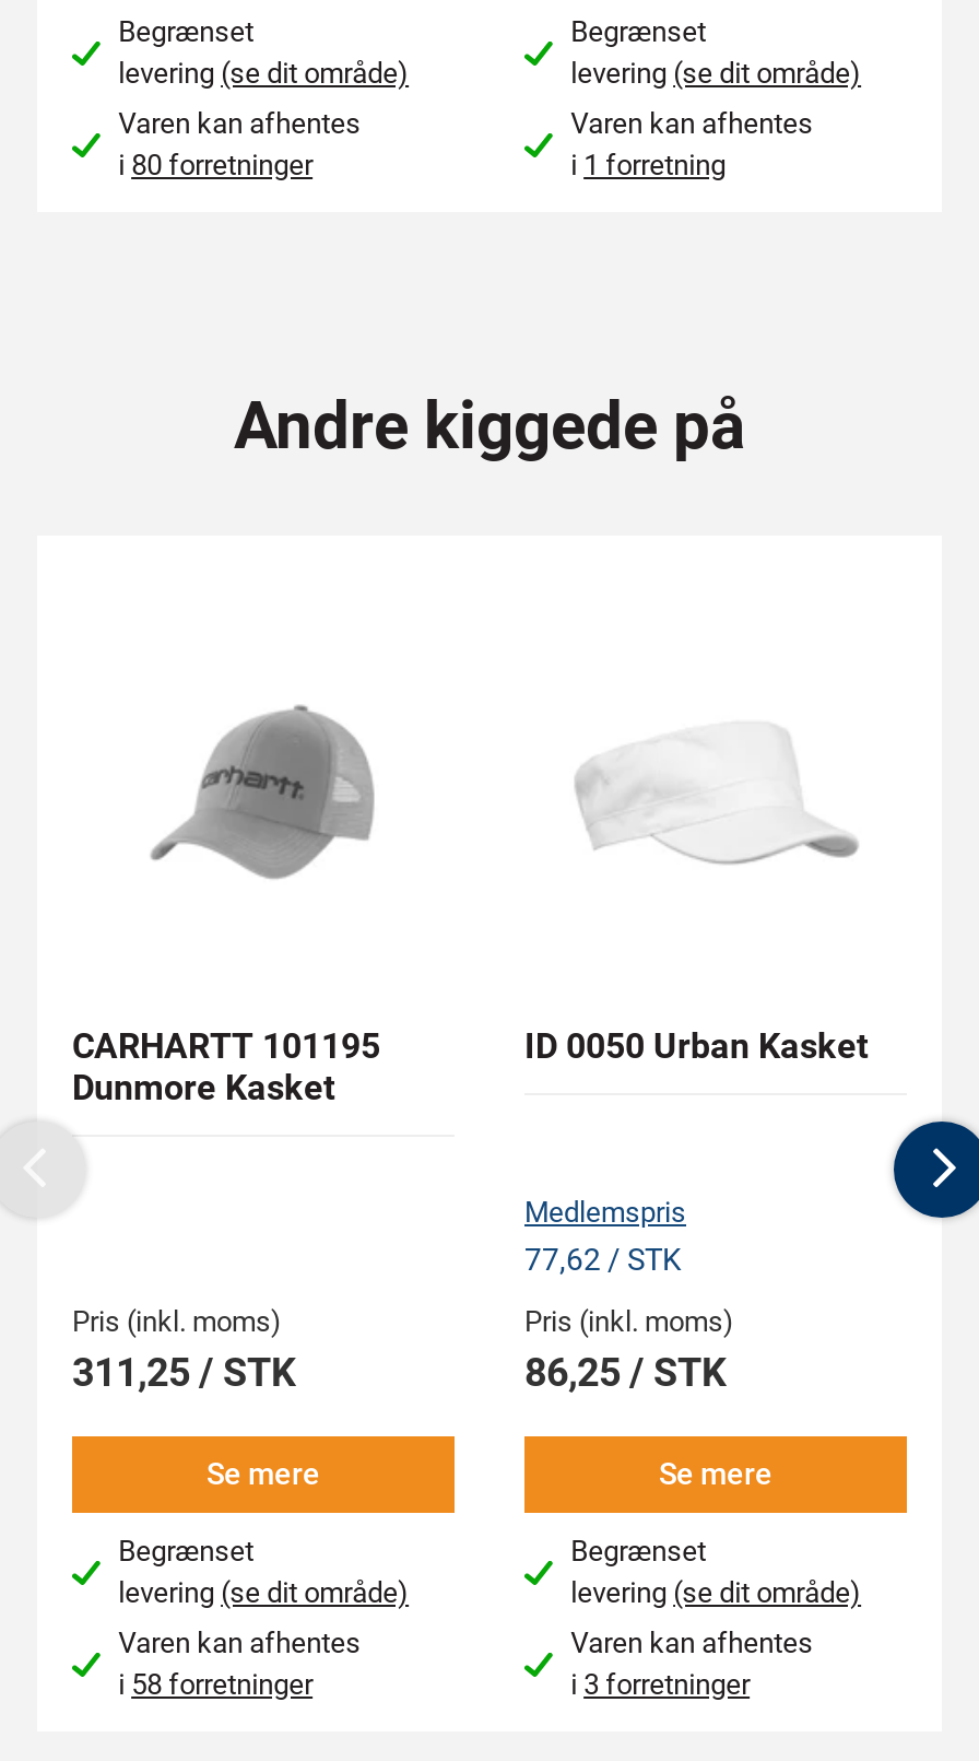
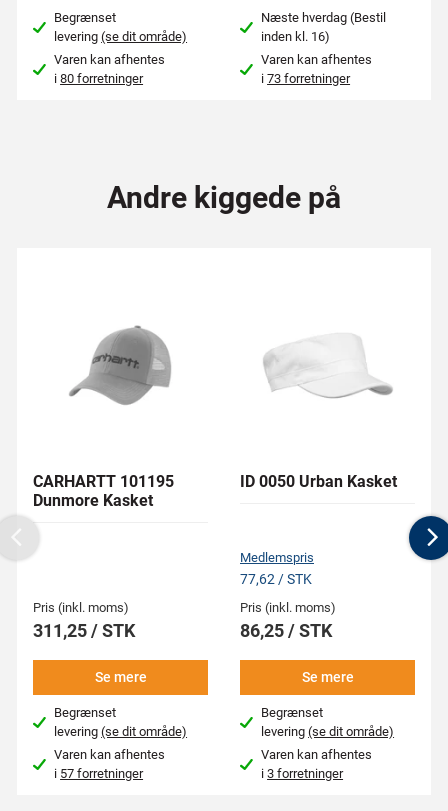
- Begrænset
- levering (se dit område)
+ Næste hverdag (Bestil
+ inden kl. 16)

- i 1 forretning
+ i 73 forretninger

- i 58 forretninger
+ i 57 forretninger
